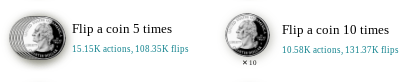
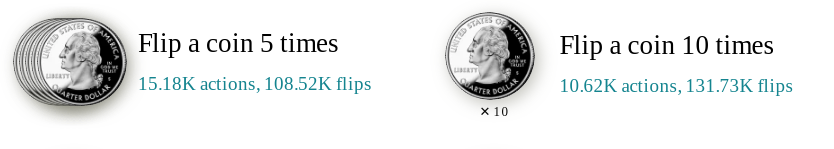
- 15.15K actions, 108.35K flips
+ 15.18K actions, 108.52K flips

- 10.58K actions, 131.37K flips
+ 10.62K actions, 131.73K flips
